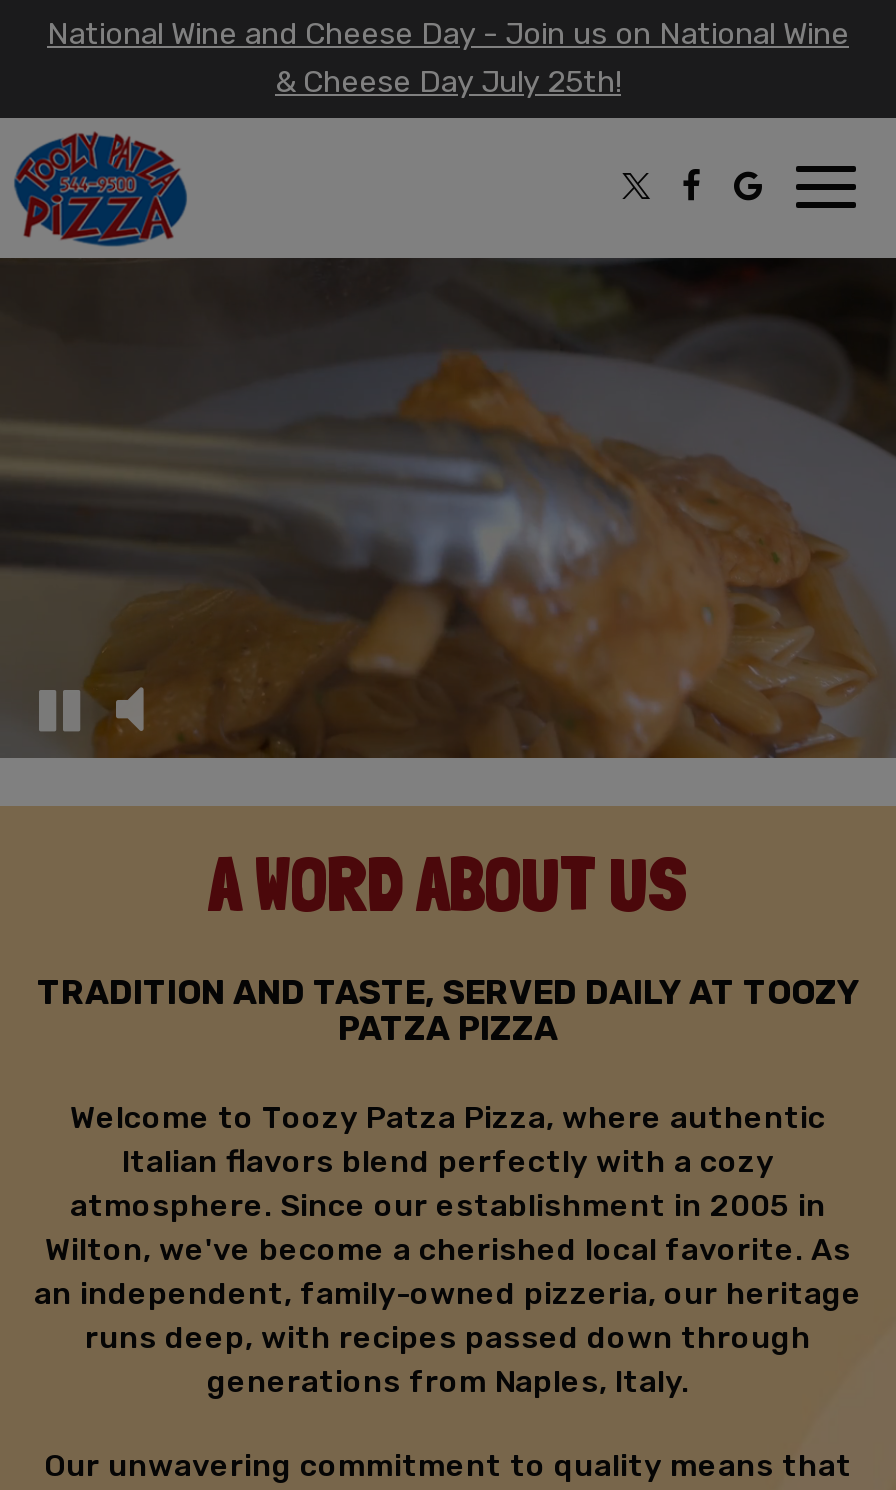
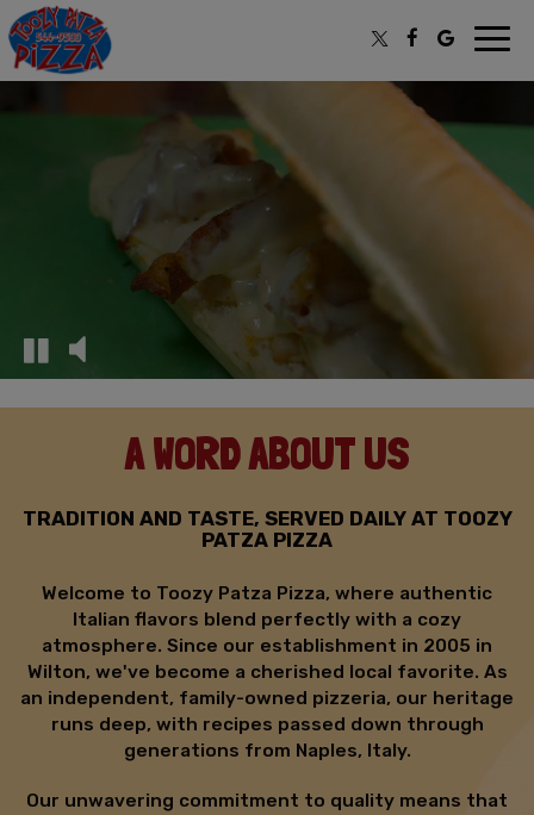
- National Wine and Cheese Day - Join us on National Wine
- & Cheese Day July 25th!

- [image]
+ [image]
